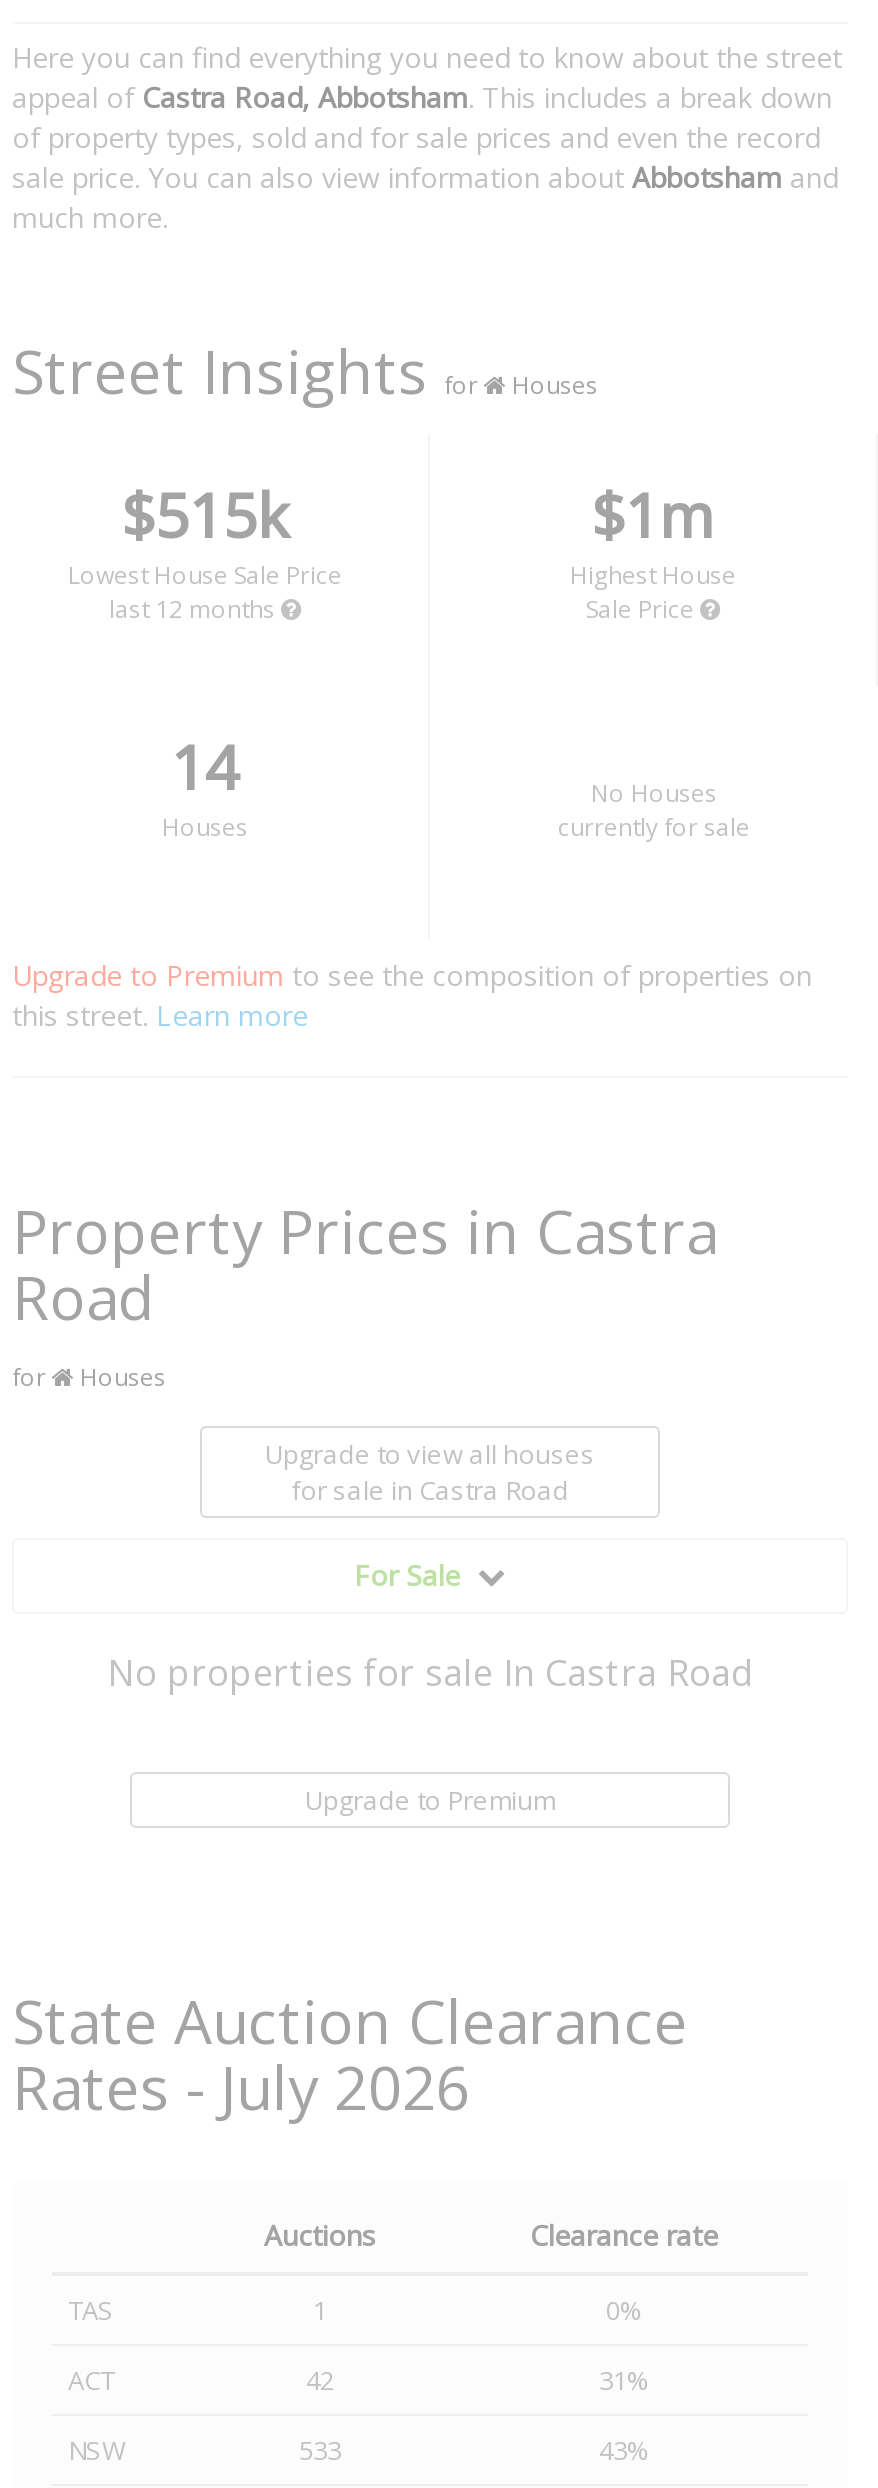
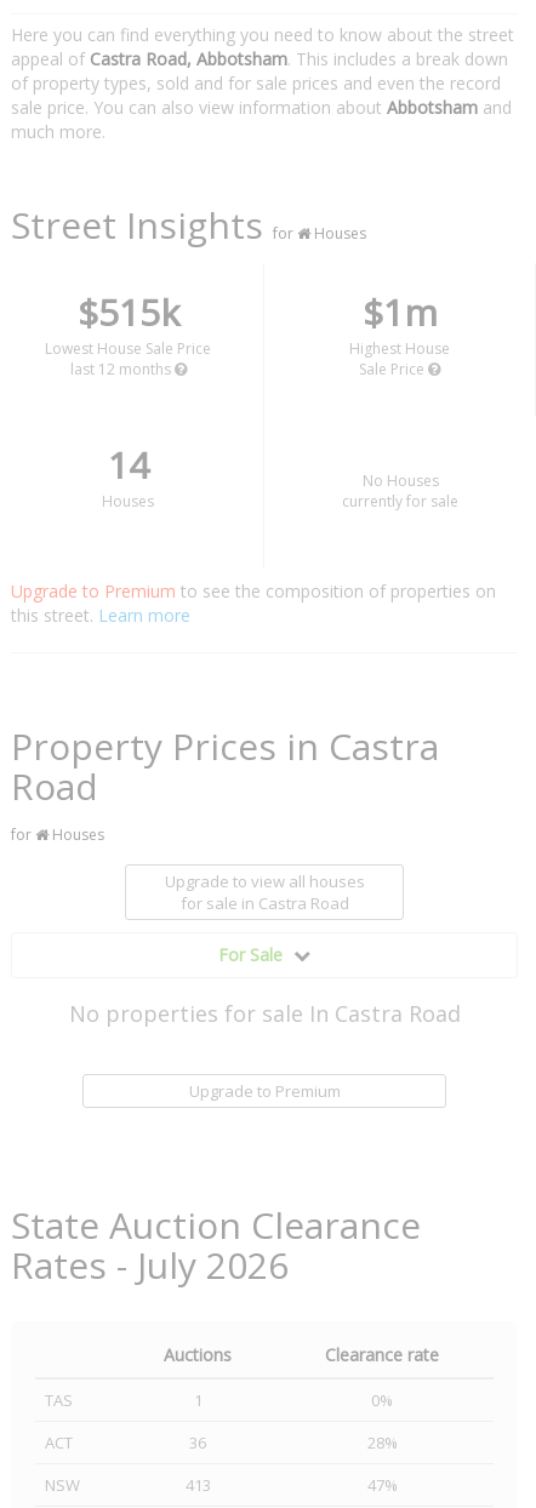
- 42
+ 36

- 31%
+ 28%

- 533
+ 413

- 43%
+ 47%
